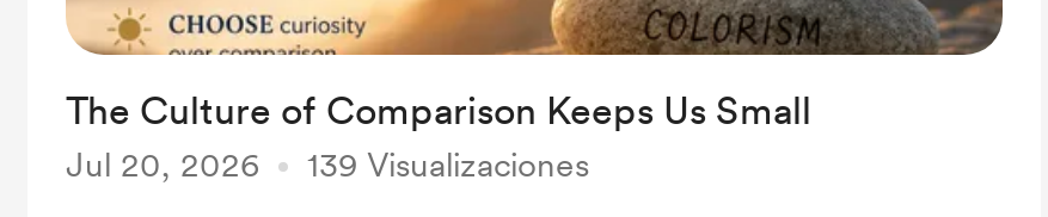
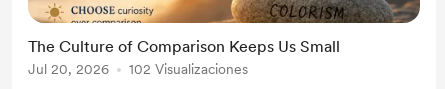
- 139 Visualizaciones
+ 102 Visualizaciones
